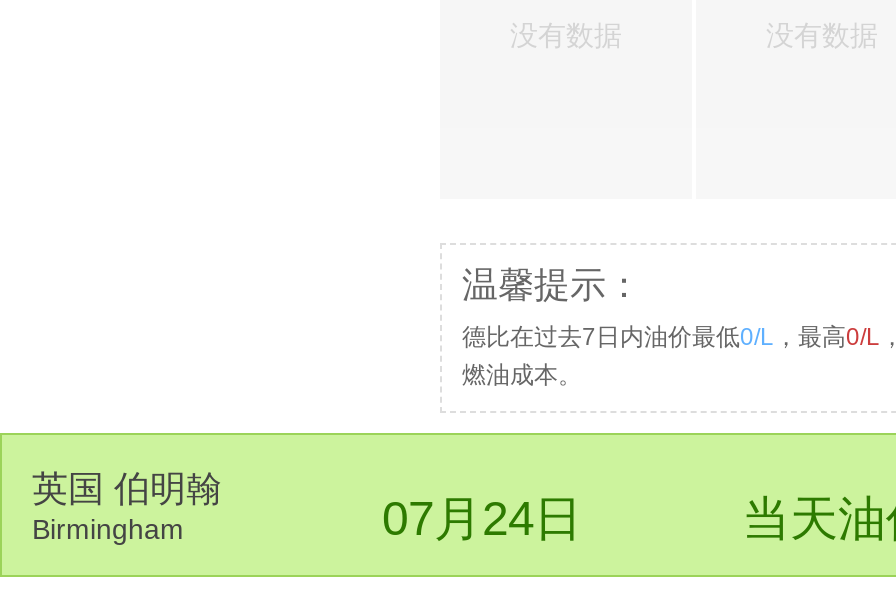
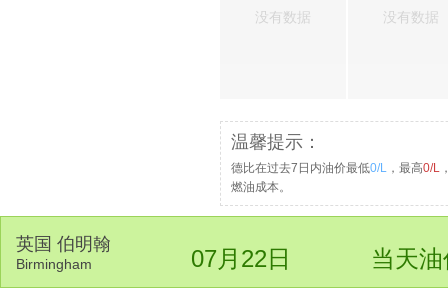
- 07月24日
+ 07月22日
